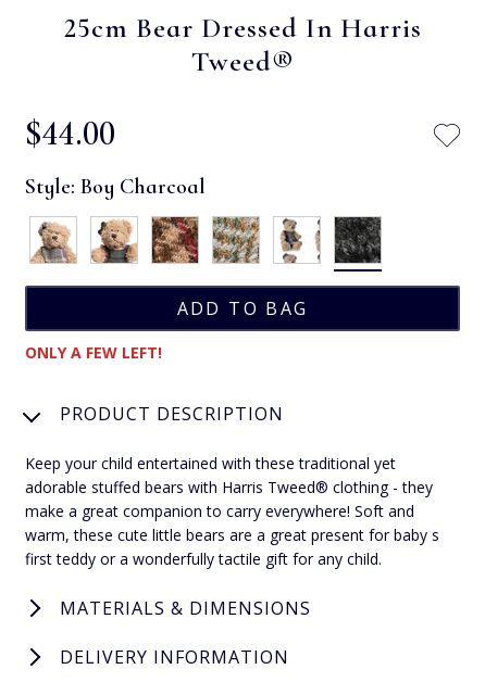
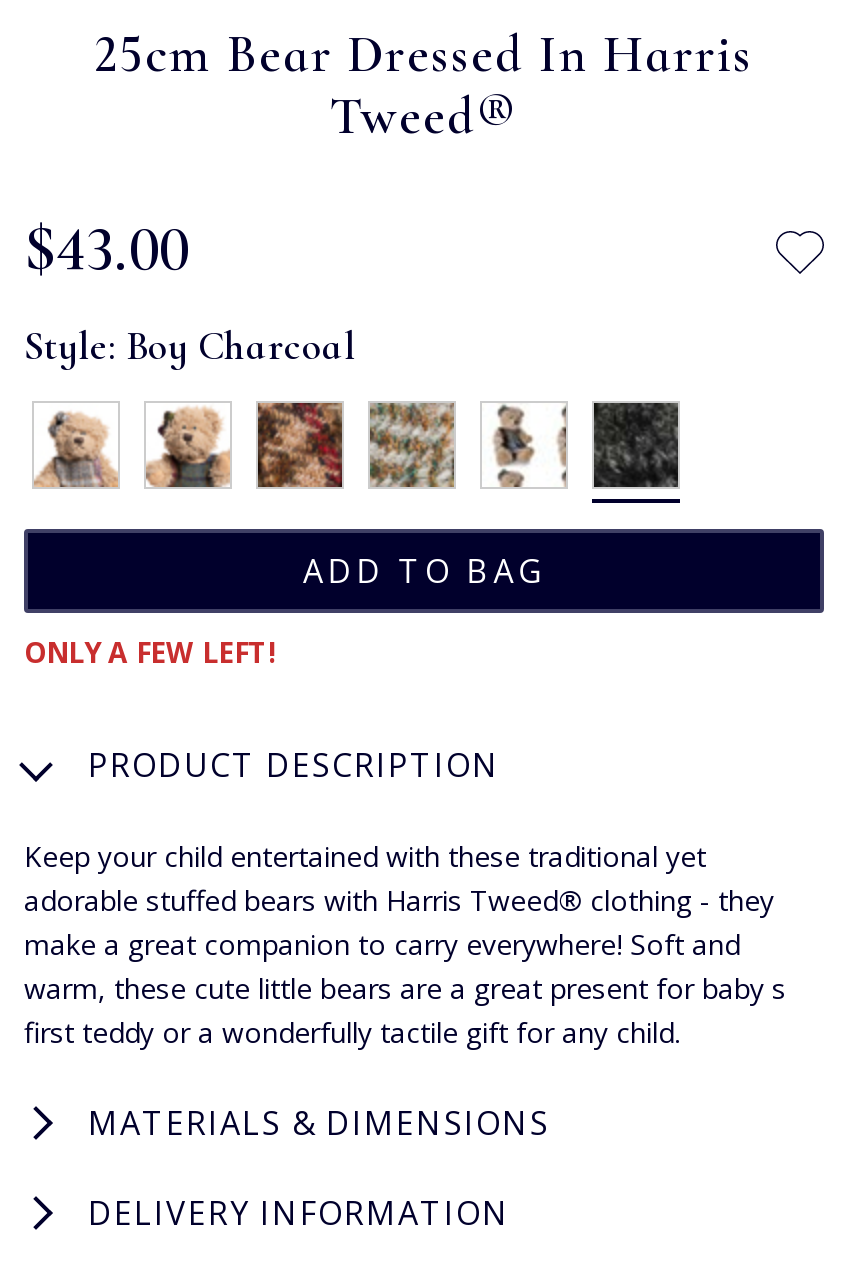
- $‌44.00
+ $‌43.00
